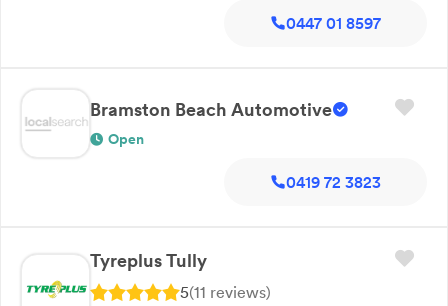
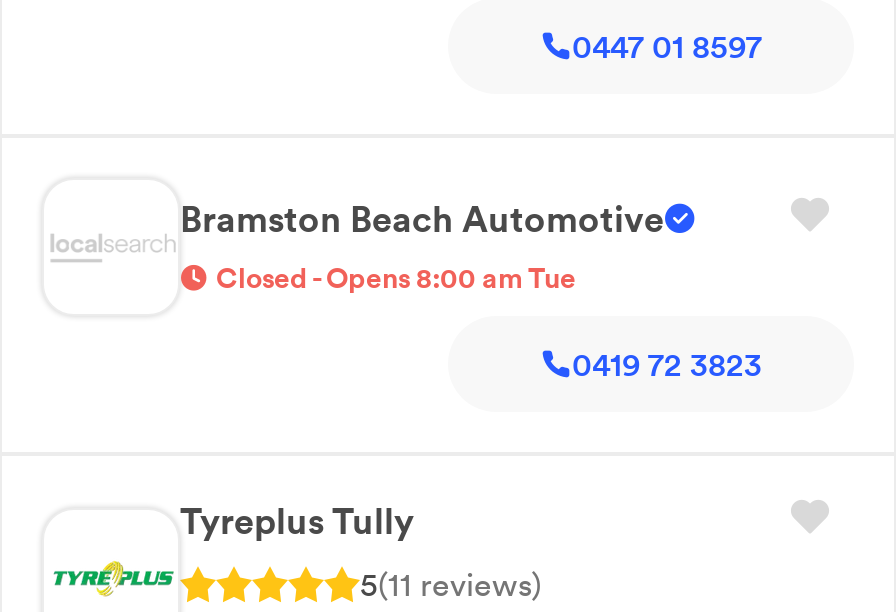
- Open
+ Closed - Opens 8:00 am Tue
